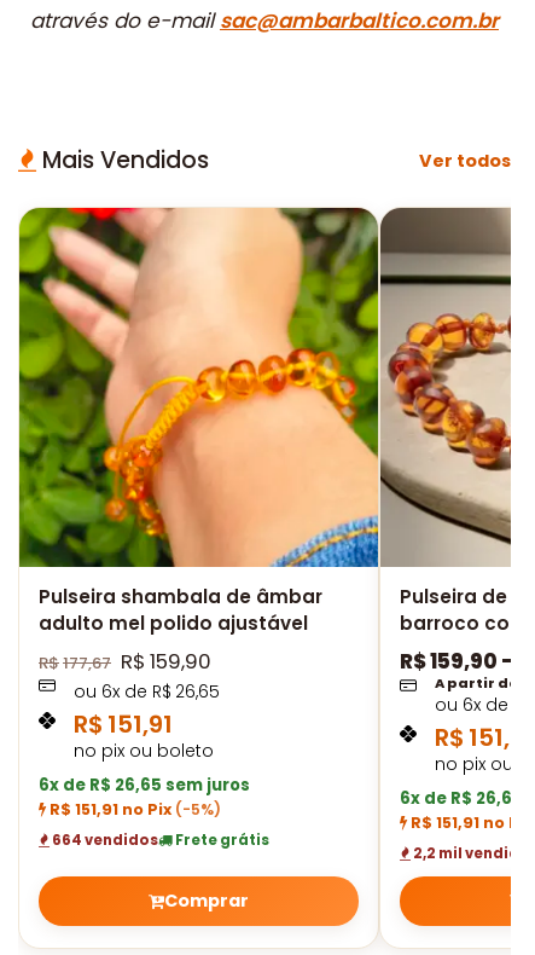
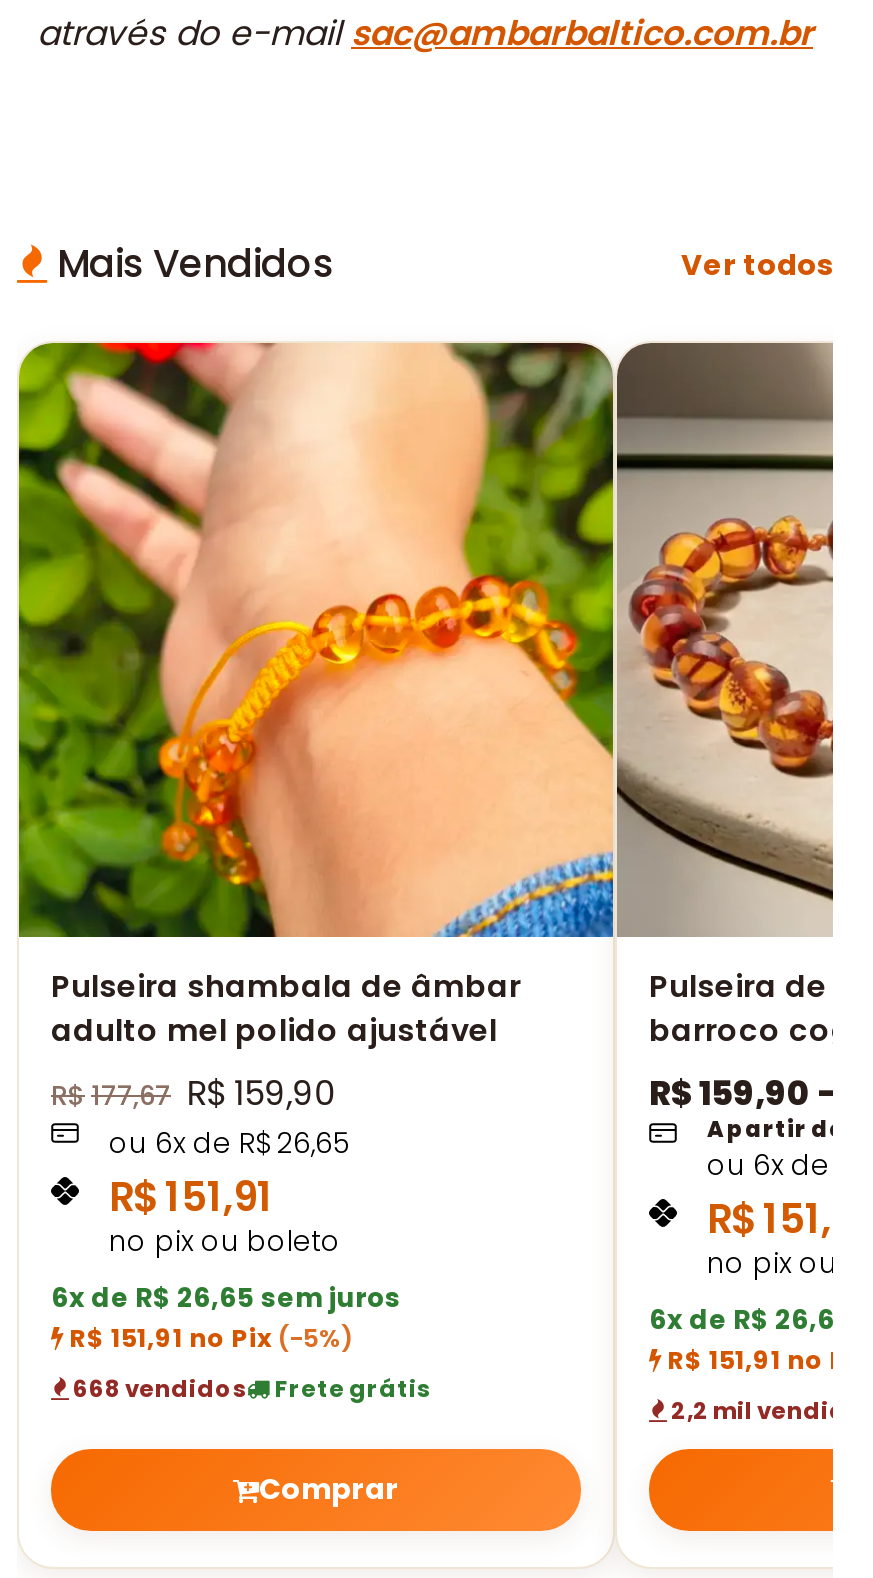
- 664 vendidos Frete grátis
+ 668 vendidos Frete grátis
